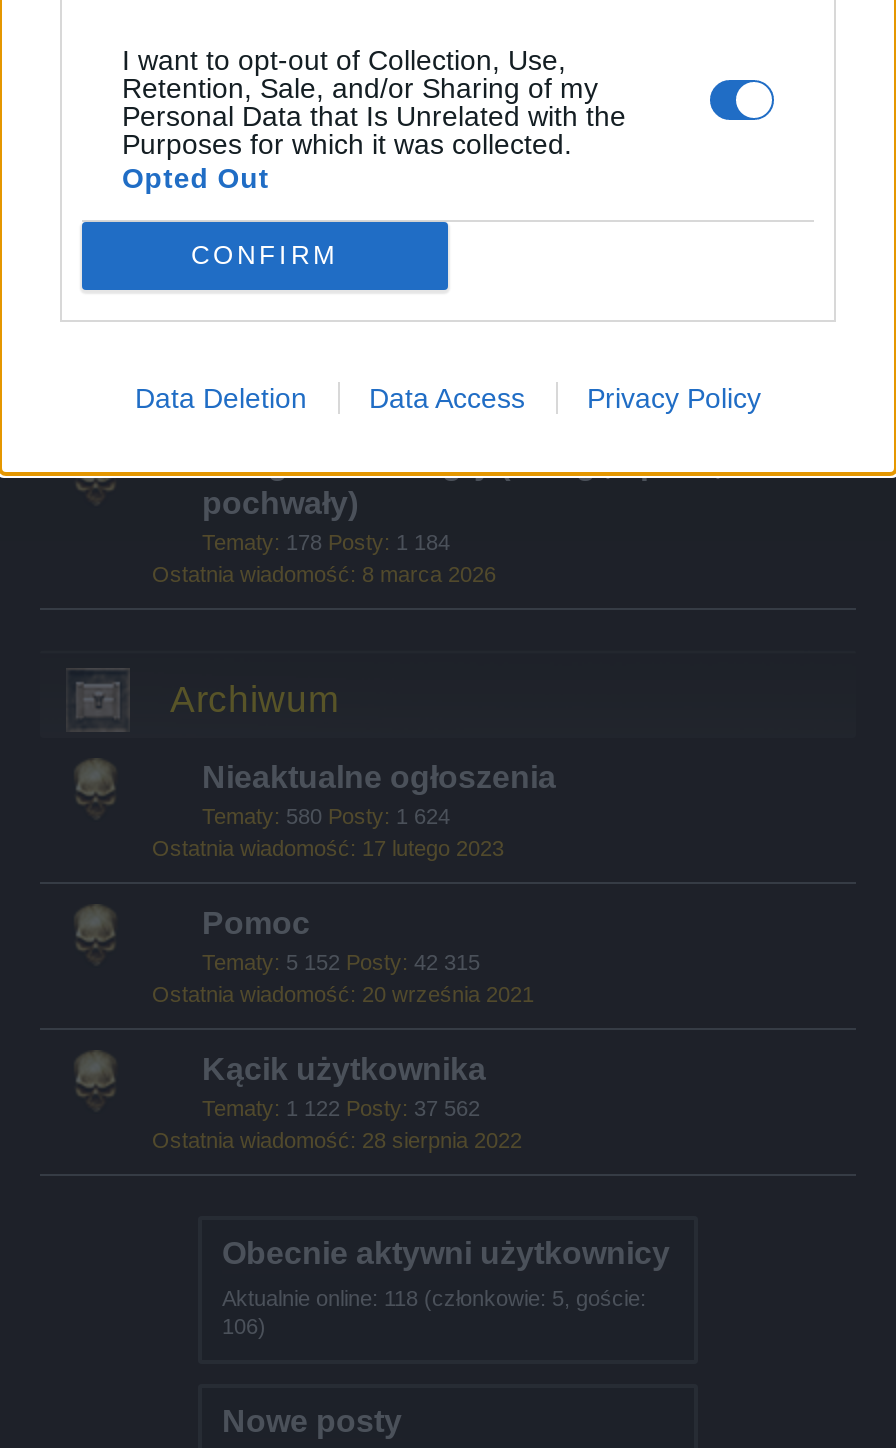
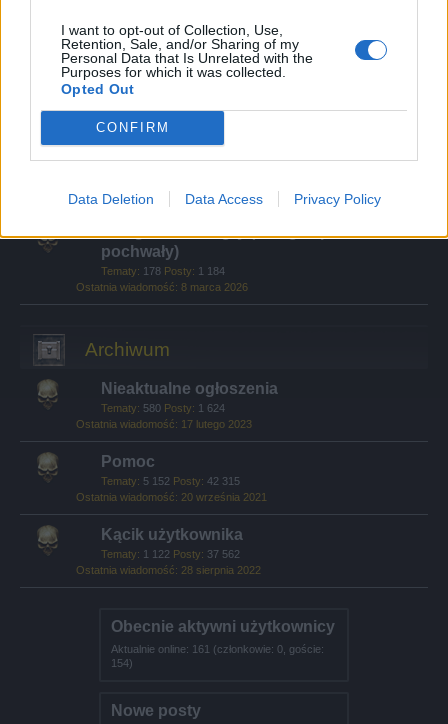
- Aktualnie online: 118 (członkowie: 5, goście:
+ Aktualnie online: 161 (członkowie: 0, goście:

- 106)
+ 154)
